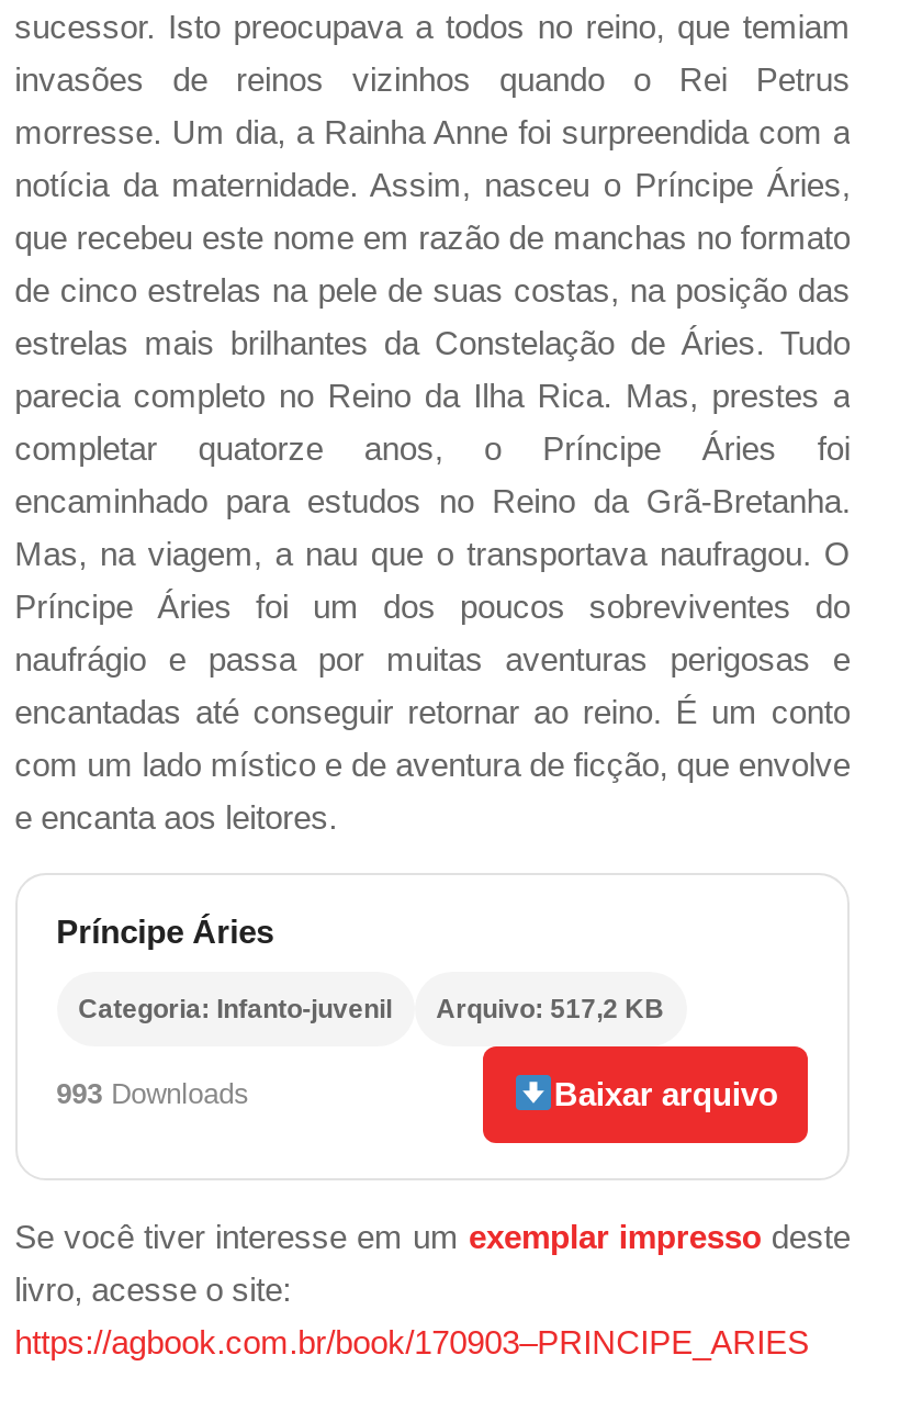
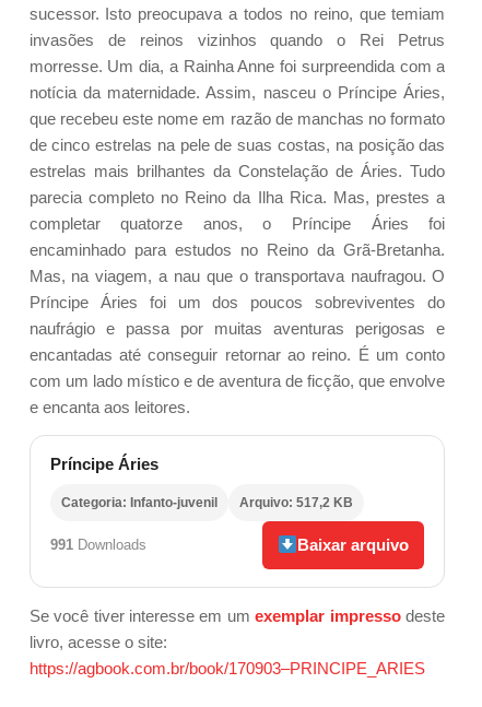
- 993 Downloads
+ 991 Downloads
